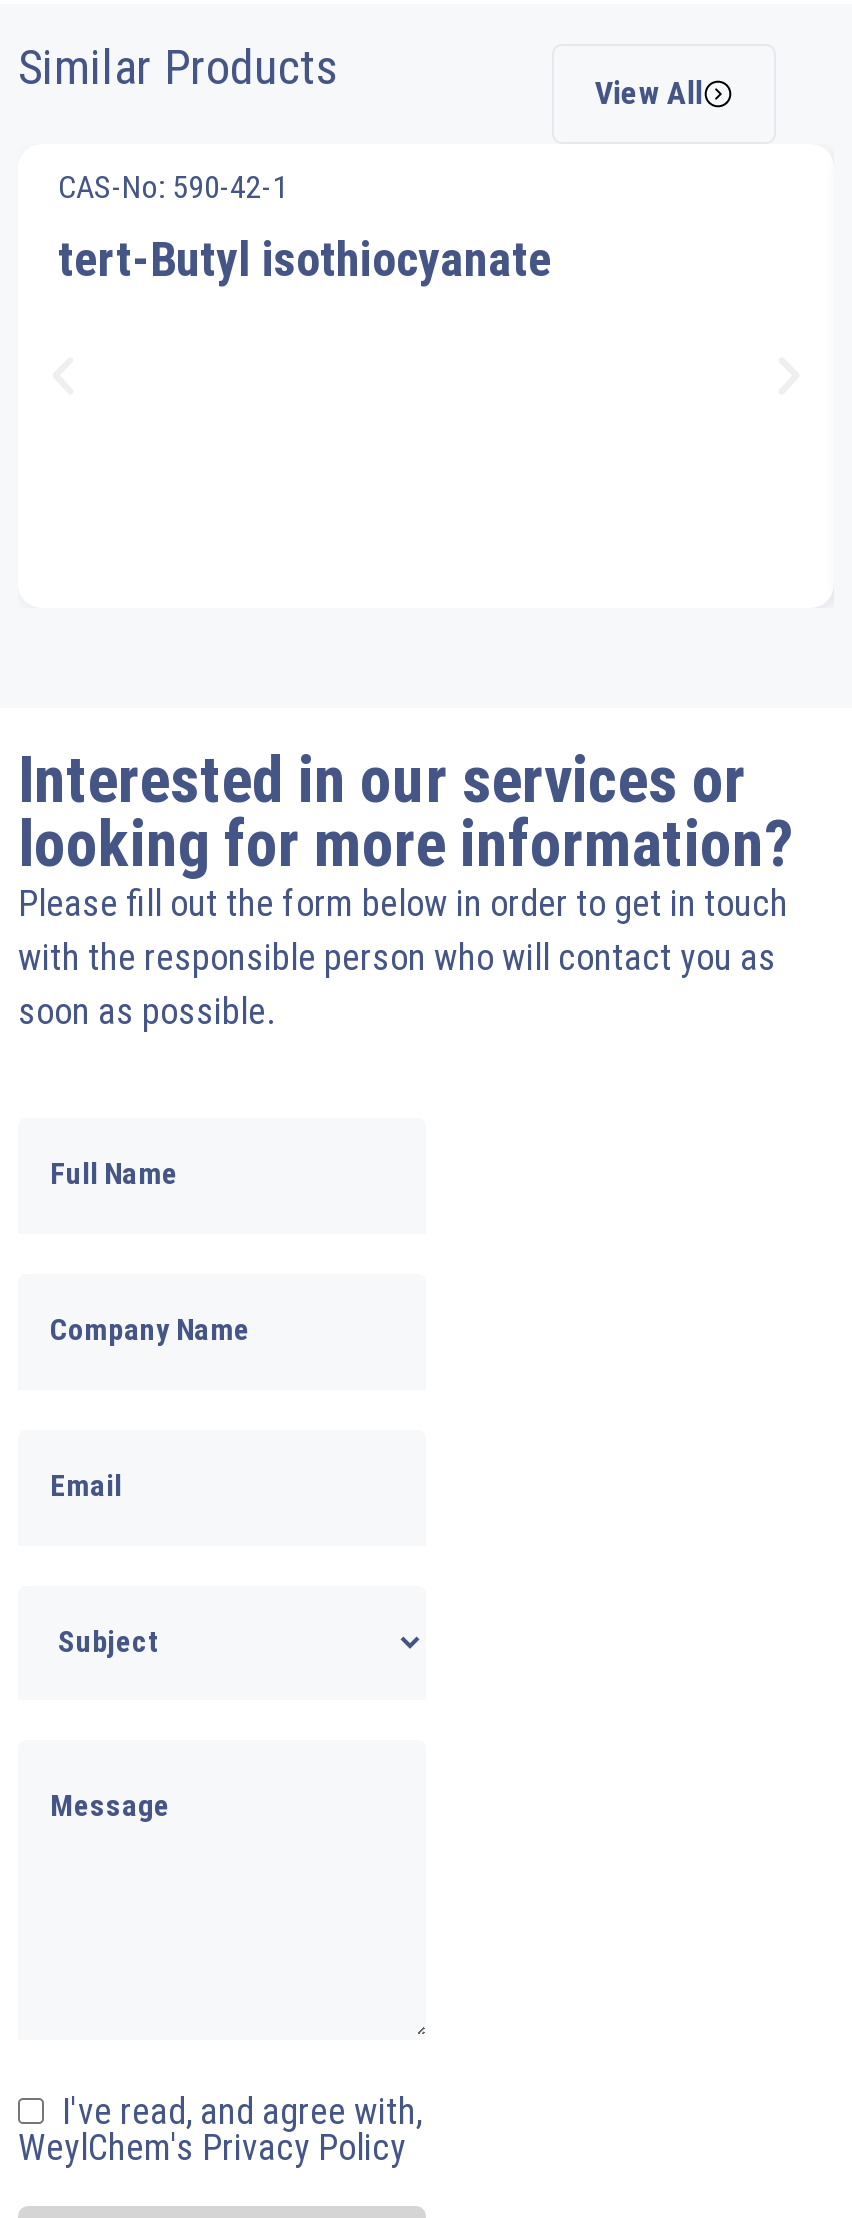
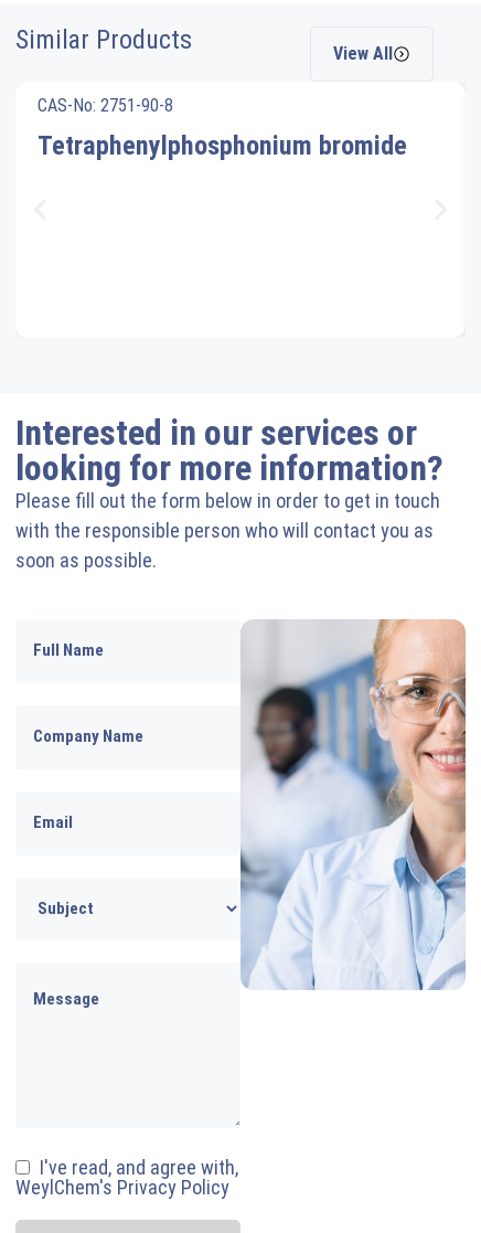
- CAS-No: 590-42-1
+ CAS-No: 2751-90-8

- tert-Butyl isothiocyanate
+ Tetraphenylphosphonium bromide

+ [image]
